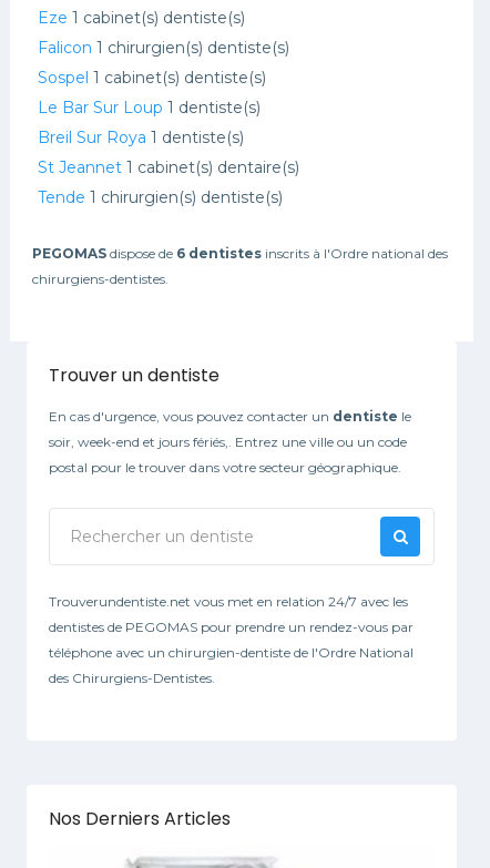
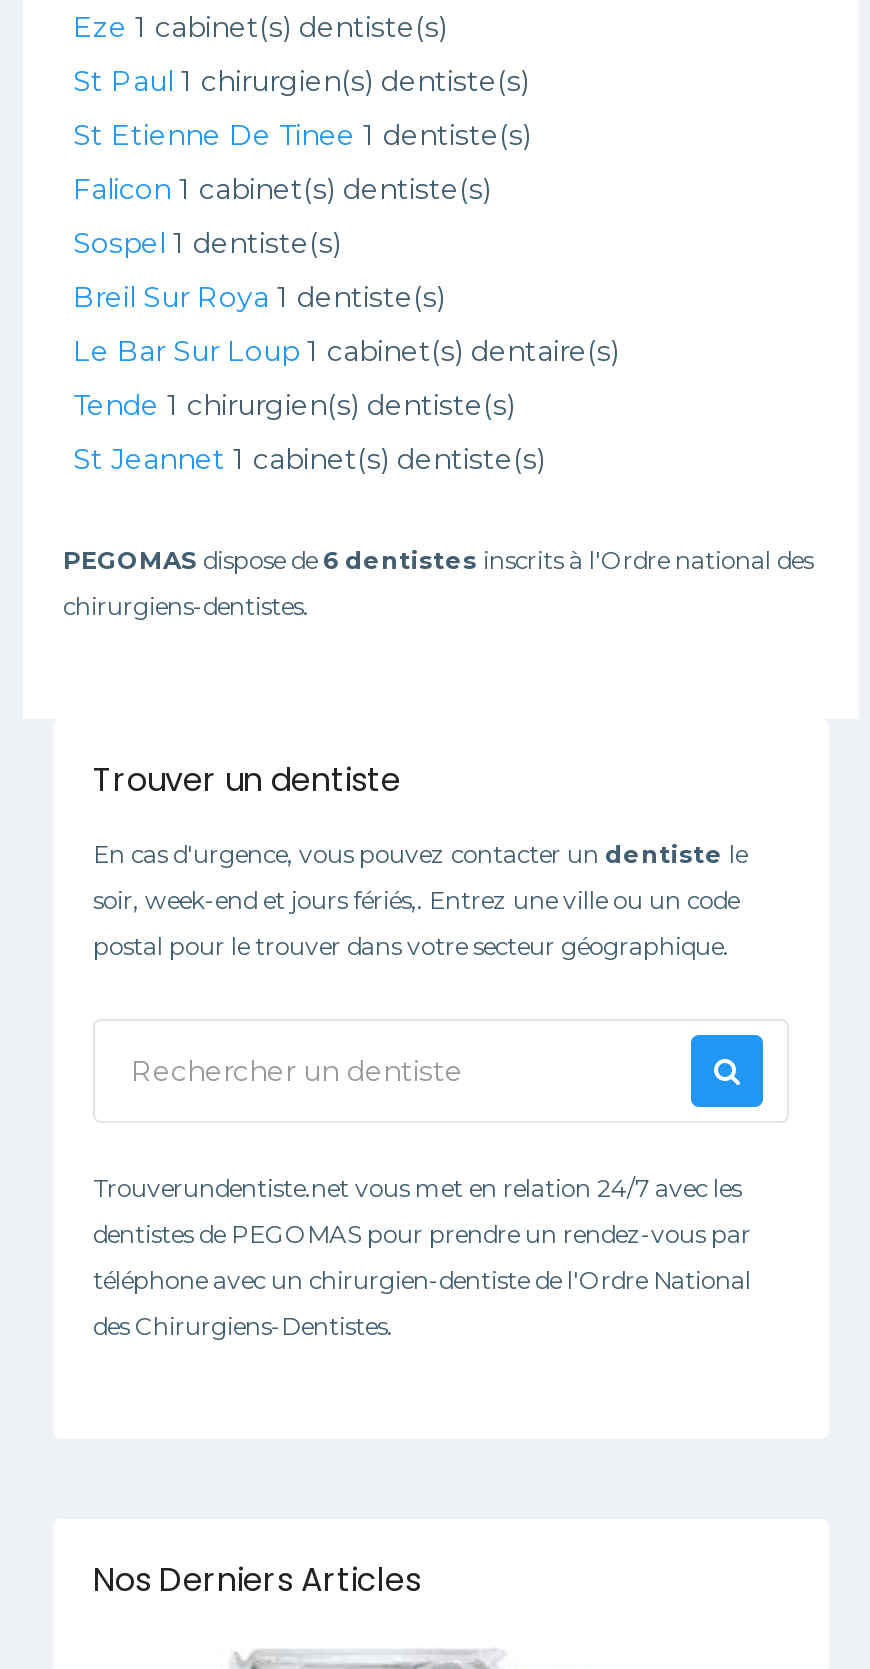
- Falicon 1 chirurgien(s) dentiste(s)
- Sospel 1 cabinet(s) dentiste(s)
- Le Bar Sur Loup 1 dentiste(s)
+ St Paul 1 chirurgien(s) dentiste(s)
+ St Etienne De Tinee 1 dentiste(s)
+ Falicon 1 cabinet(s) dentiste(s)
+ Sospel 1 dentiste(s)

- St Jeannet 1 cabinet(s) dentaire(s)
+ Le Bar Sur Loup 1 cabinet(s) dentaire(s)

+ St Jeannet 1 cabinet(s) dentiste(s)
